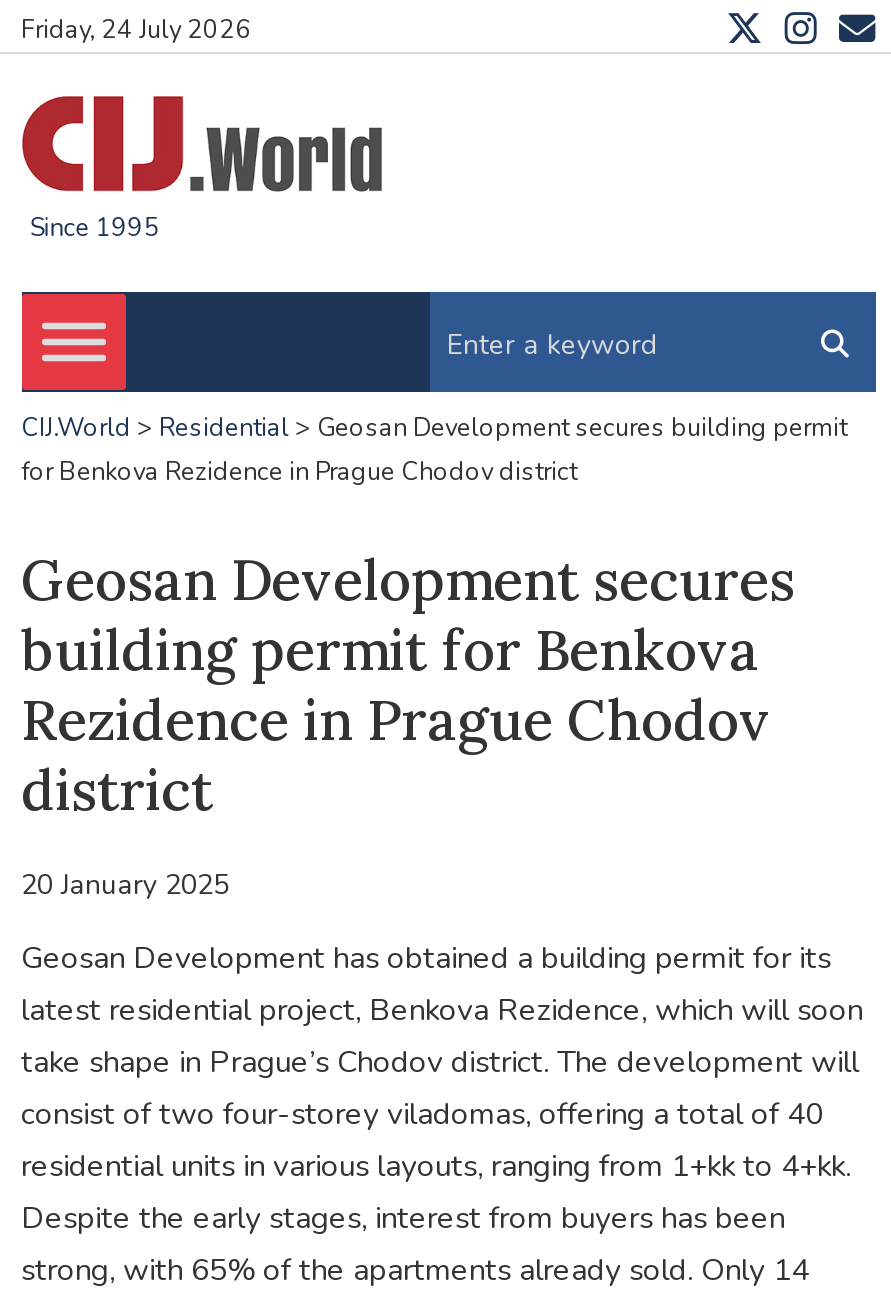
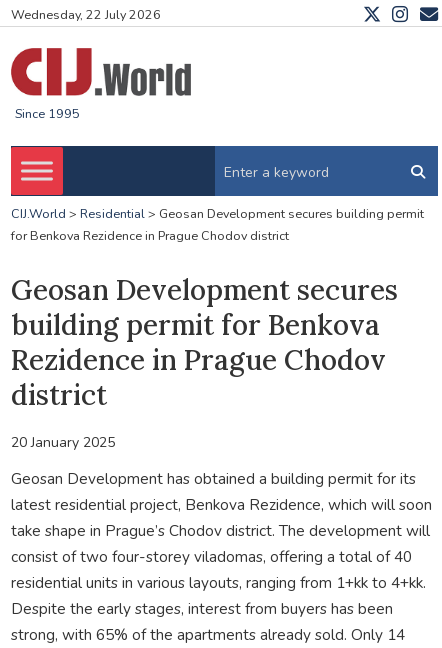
- Friday, 24 July 2026
+ Wednesday, 22 July 2026
